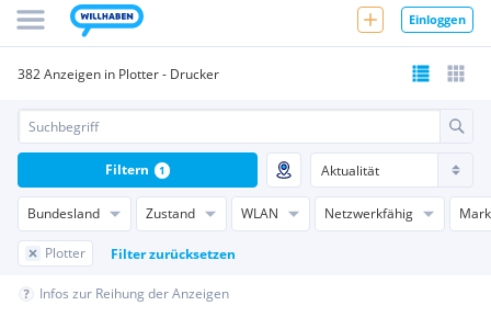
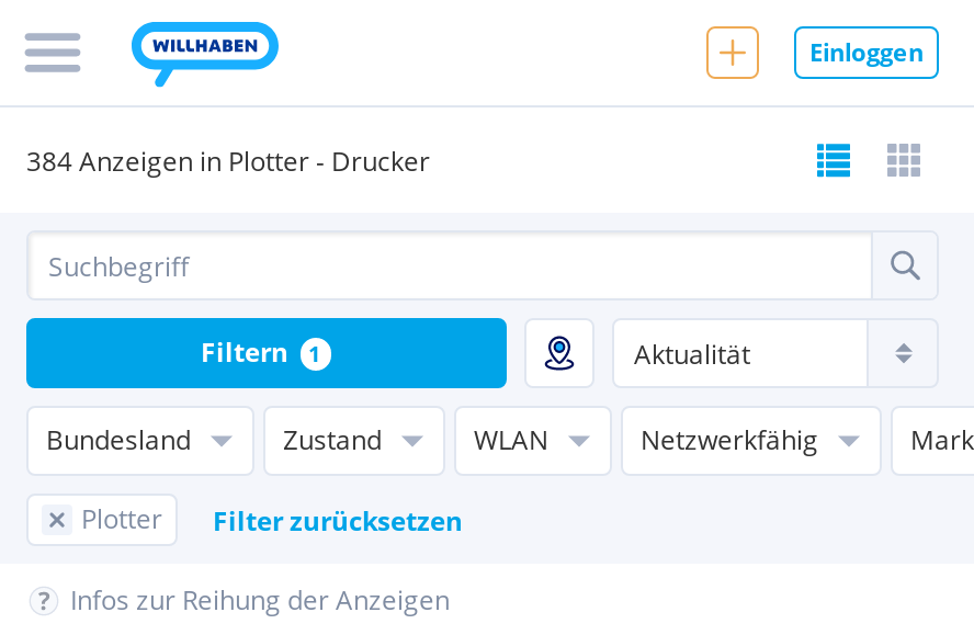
- 382 Anzeigen in Plotter - Drucker
+ 384 Anzeigen in Plotter - Drucker
